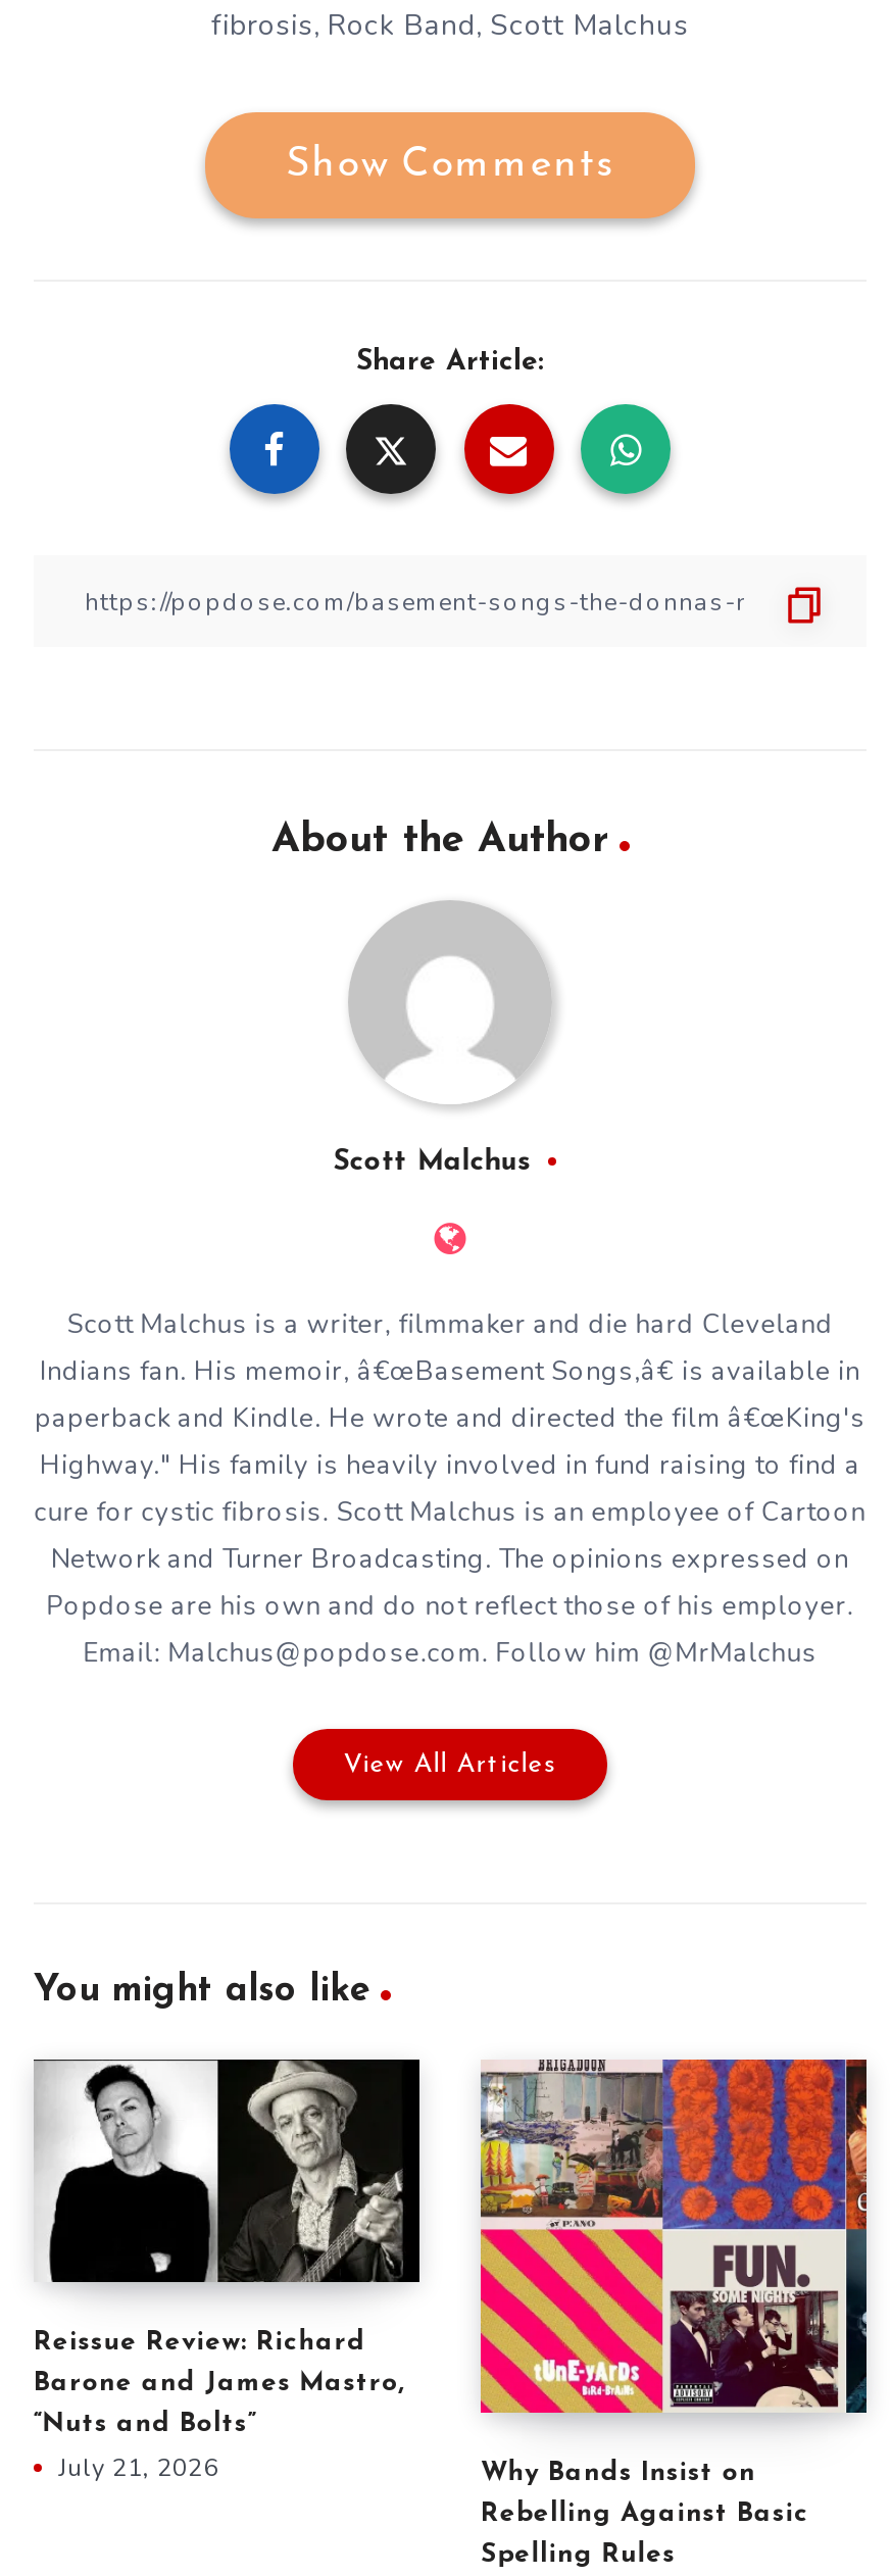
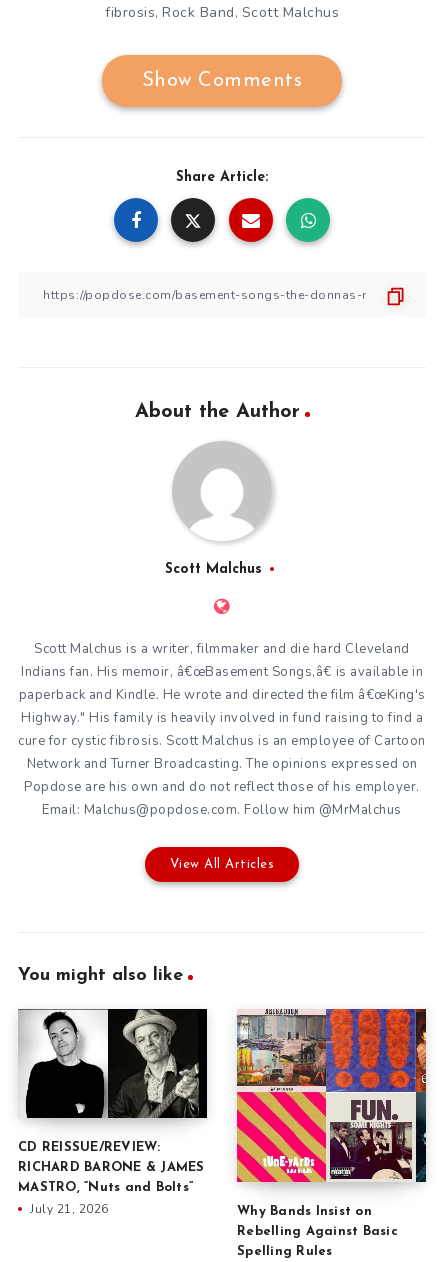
- Reissue Review: Richard
+ CD REISSUE/REVIEW:

- Barone and James Mastro,
+ RICHARD BARONE & JAMES

- “Nuts and Bolts”
+ MASTRO, “Nuts and Bolts”
